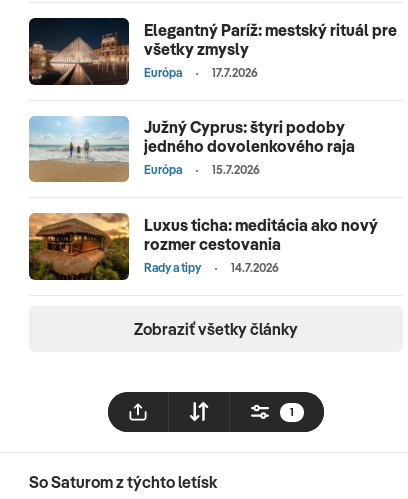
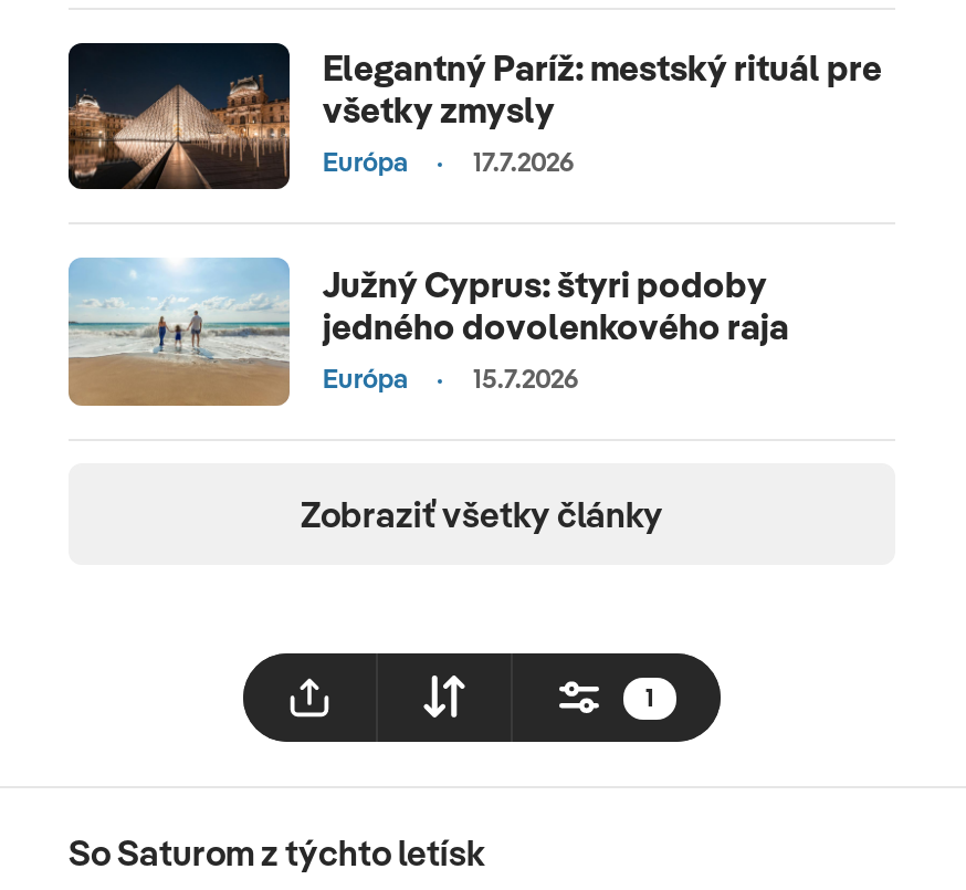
- [image]
- Luxus ticha: meditácia ako nový
- rozmer cestovania
- Rady a tipy
- 14.7.2026
